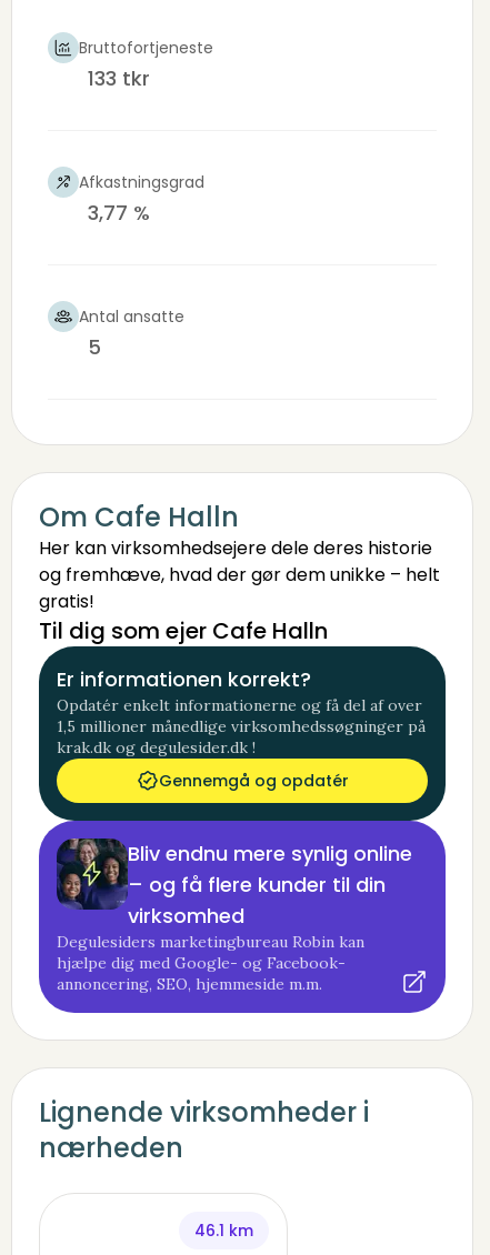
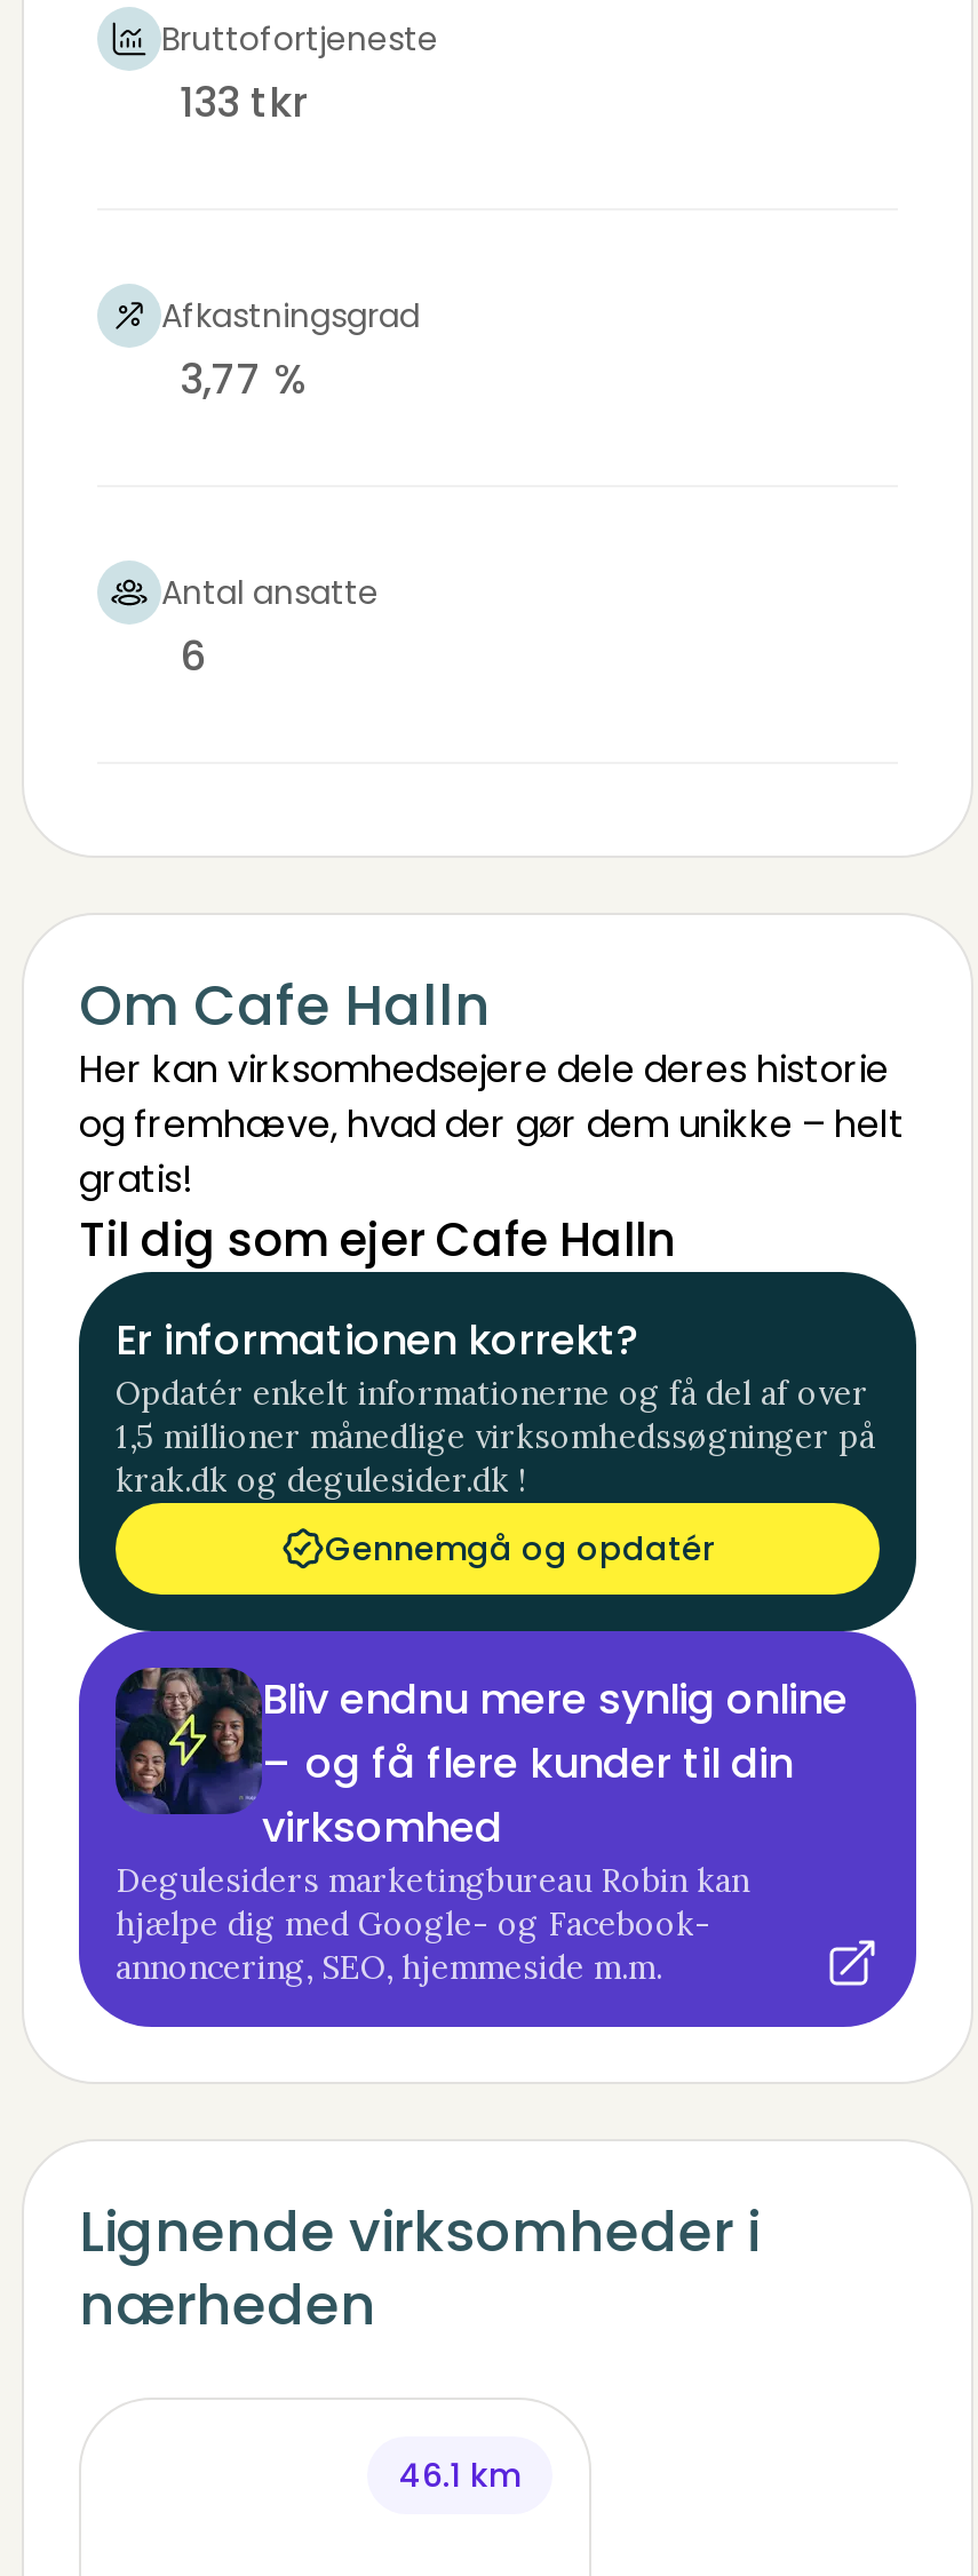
- 5
+ 6
